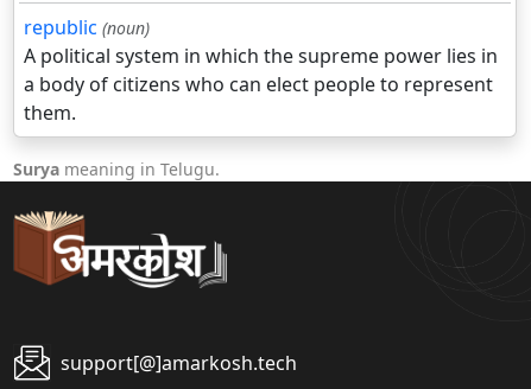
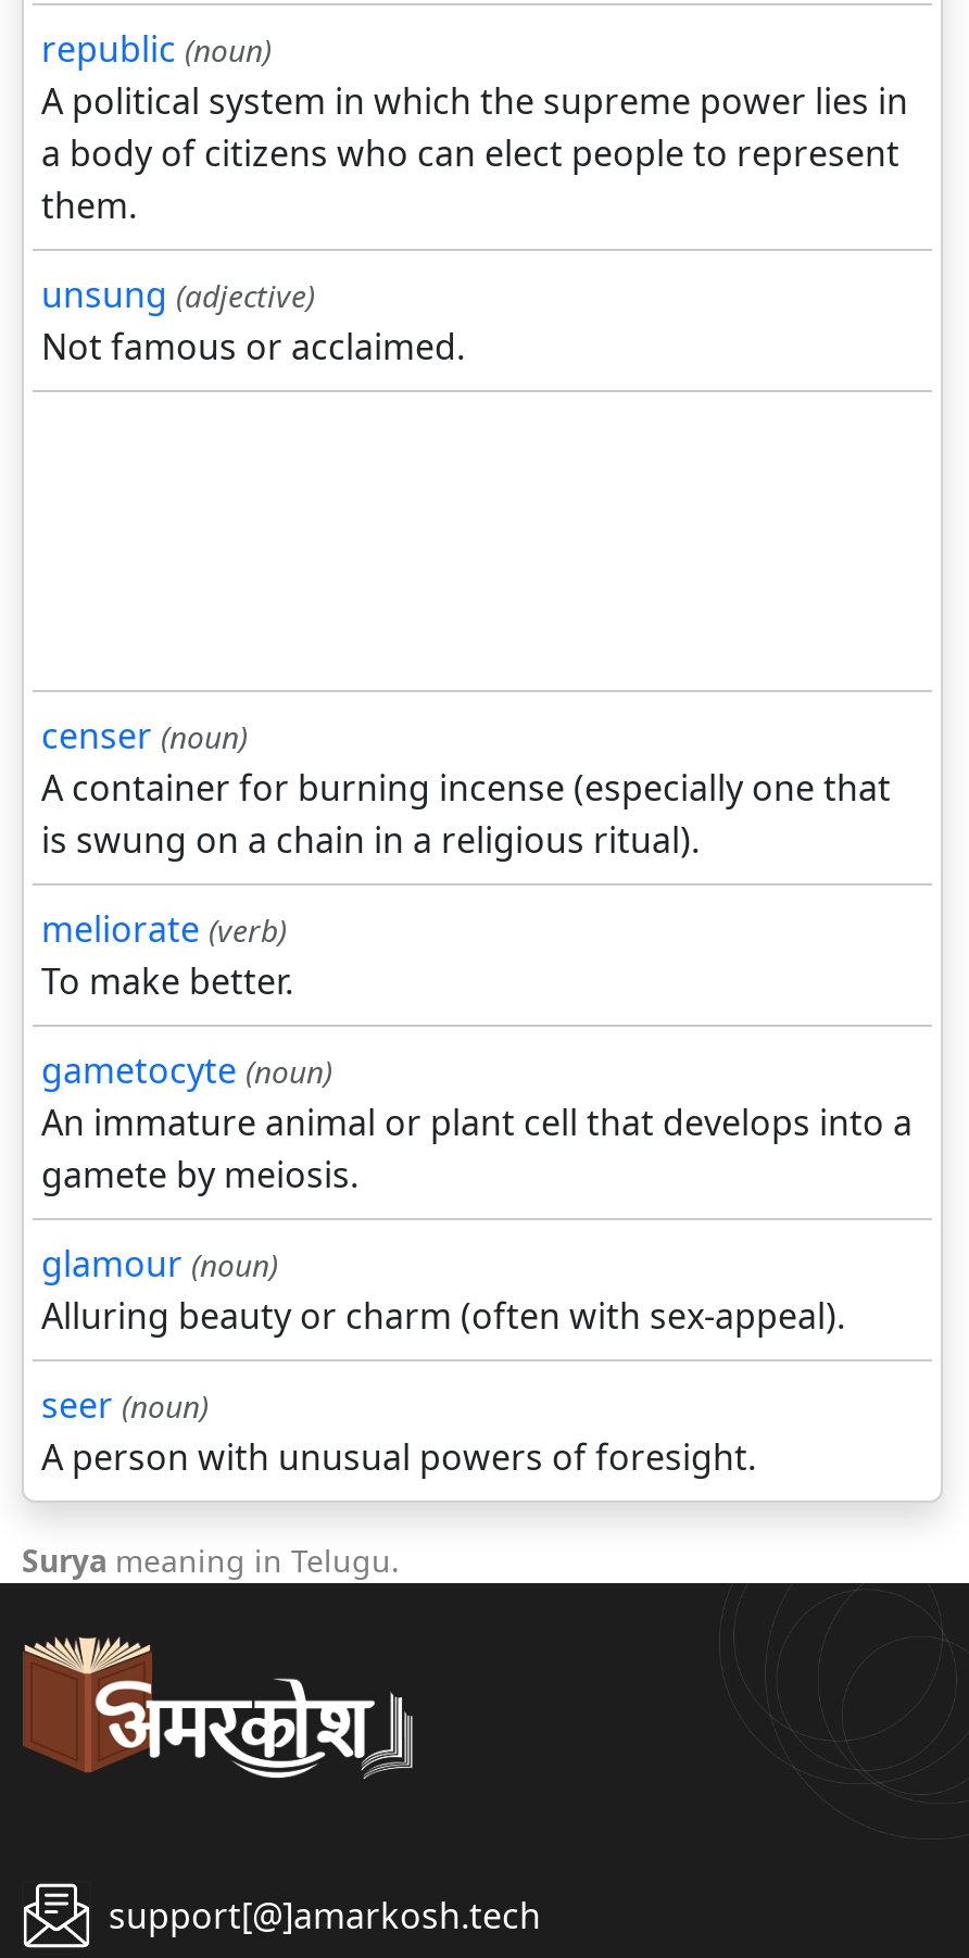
+ unsung (adjective)
+ Not famous or acclaimed.

+ censer (noun)
+ A container for burning incense (especially one that
+ is swung on a chain in a religious ritual).
+ meliorate (verb)
+ To make better.
+ gametocyte (noun)
+ An immature animal or plant cell that develops into a
+ gamete by meiosis.
+ glamour (noun)
+ Alluring beauty or charm (often with sex-appeal).
+ seer (noun)
+ A person with unusual powers of foresight.
